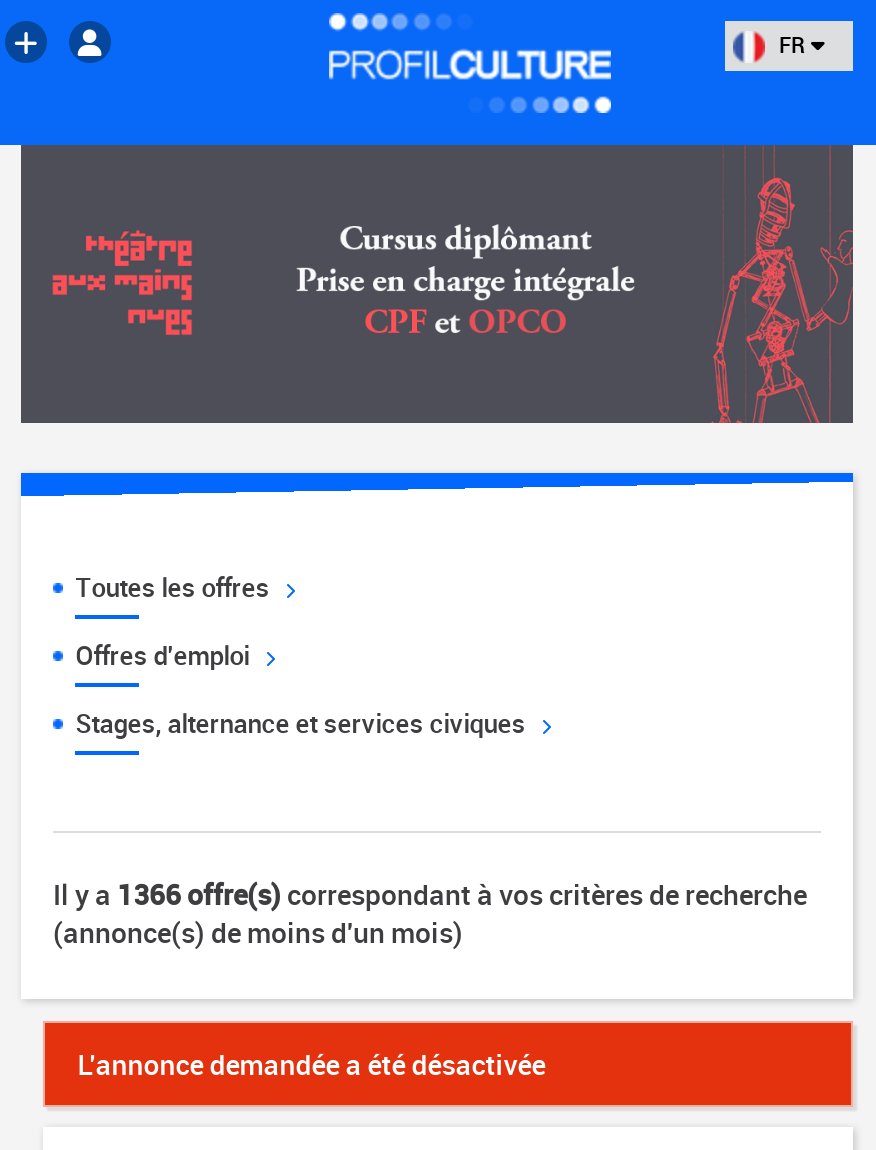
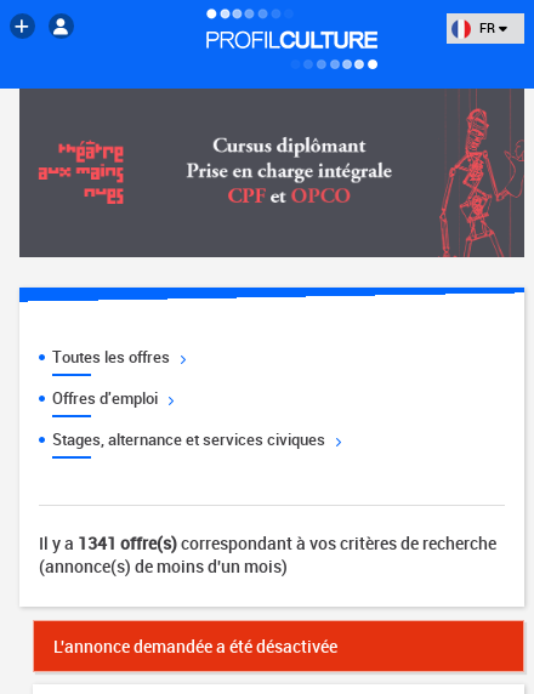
- Il y a 1366 offre(s) correspondant à vos critères de recherche
+ Il y a 1341 offre(s) correspondant à vos critères de recherche
